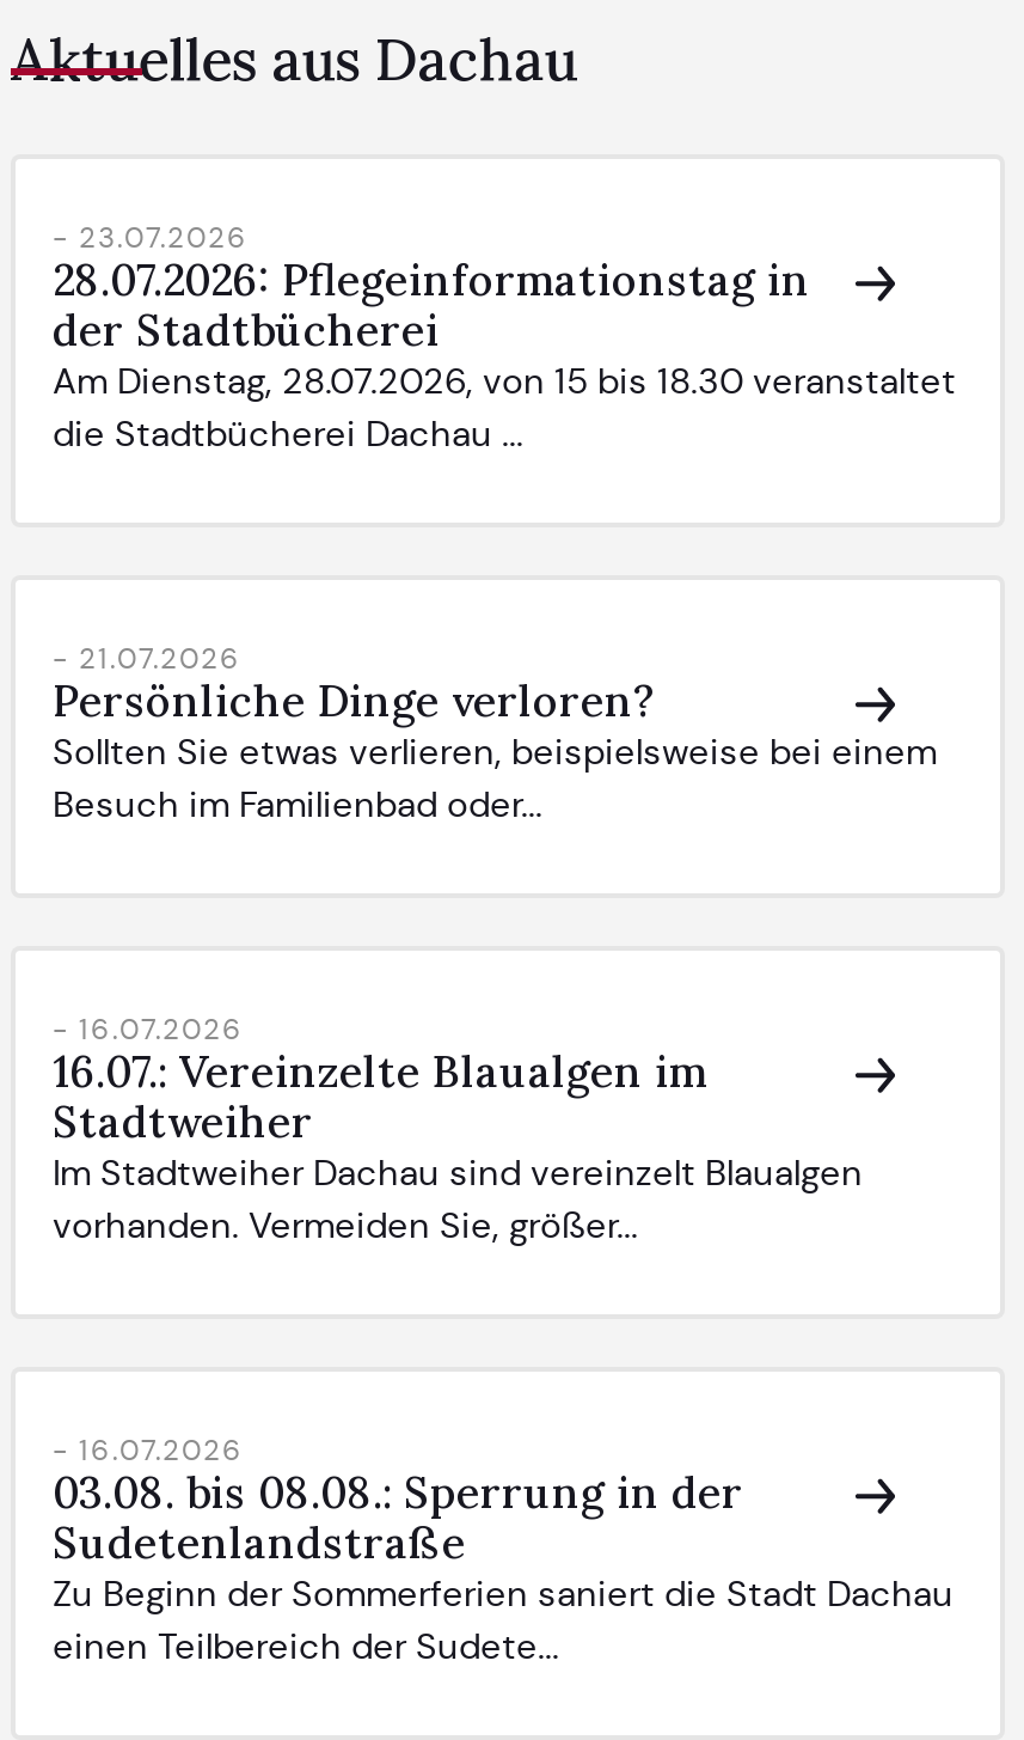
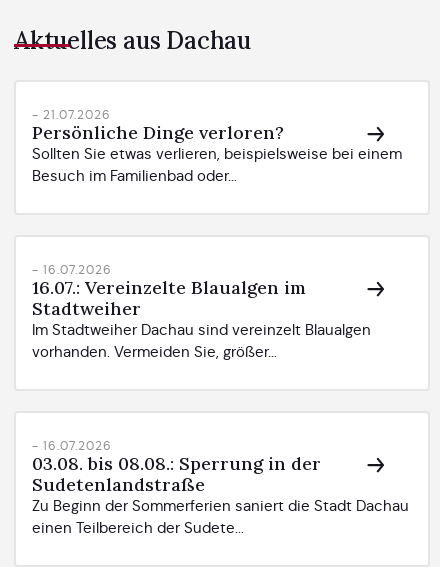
- - 23.07.2026
- 28.07.2026: Pflegeinformationstag in
- der Stadtbücherei
- Am Dienstag, 28.07.2026, von 15 bis 18.30 veranstaltet
- die Stadtbücherei Dachau ...
